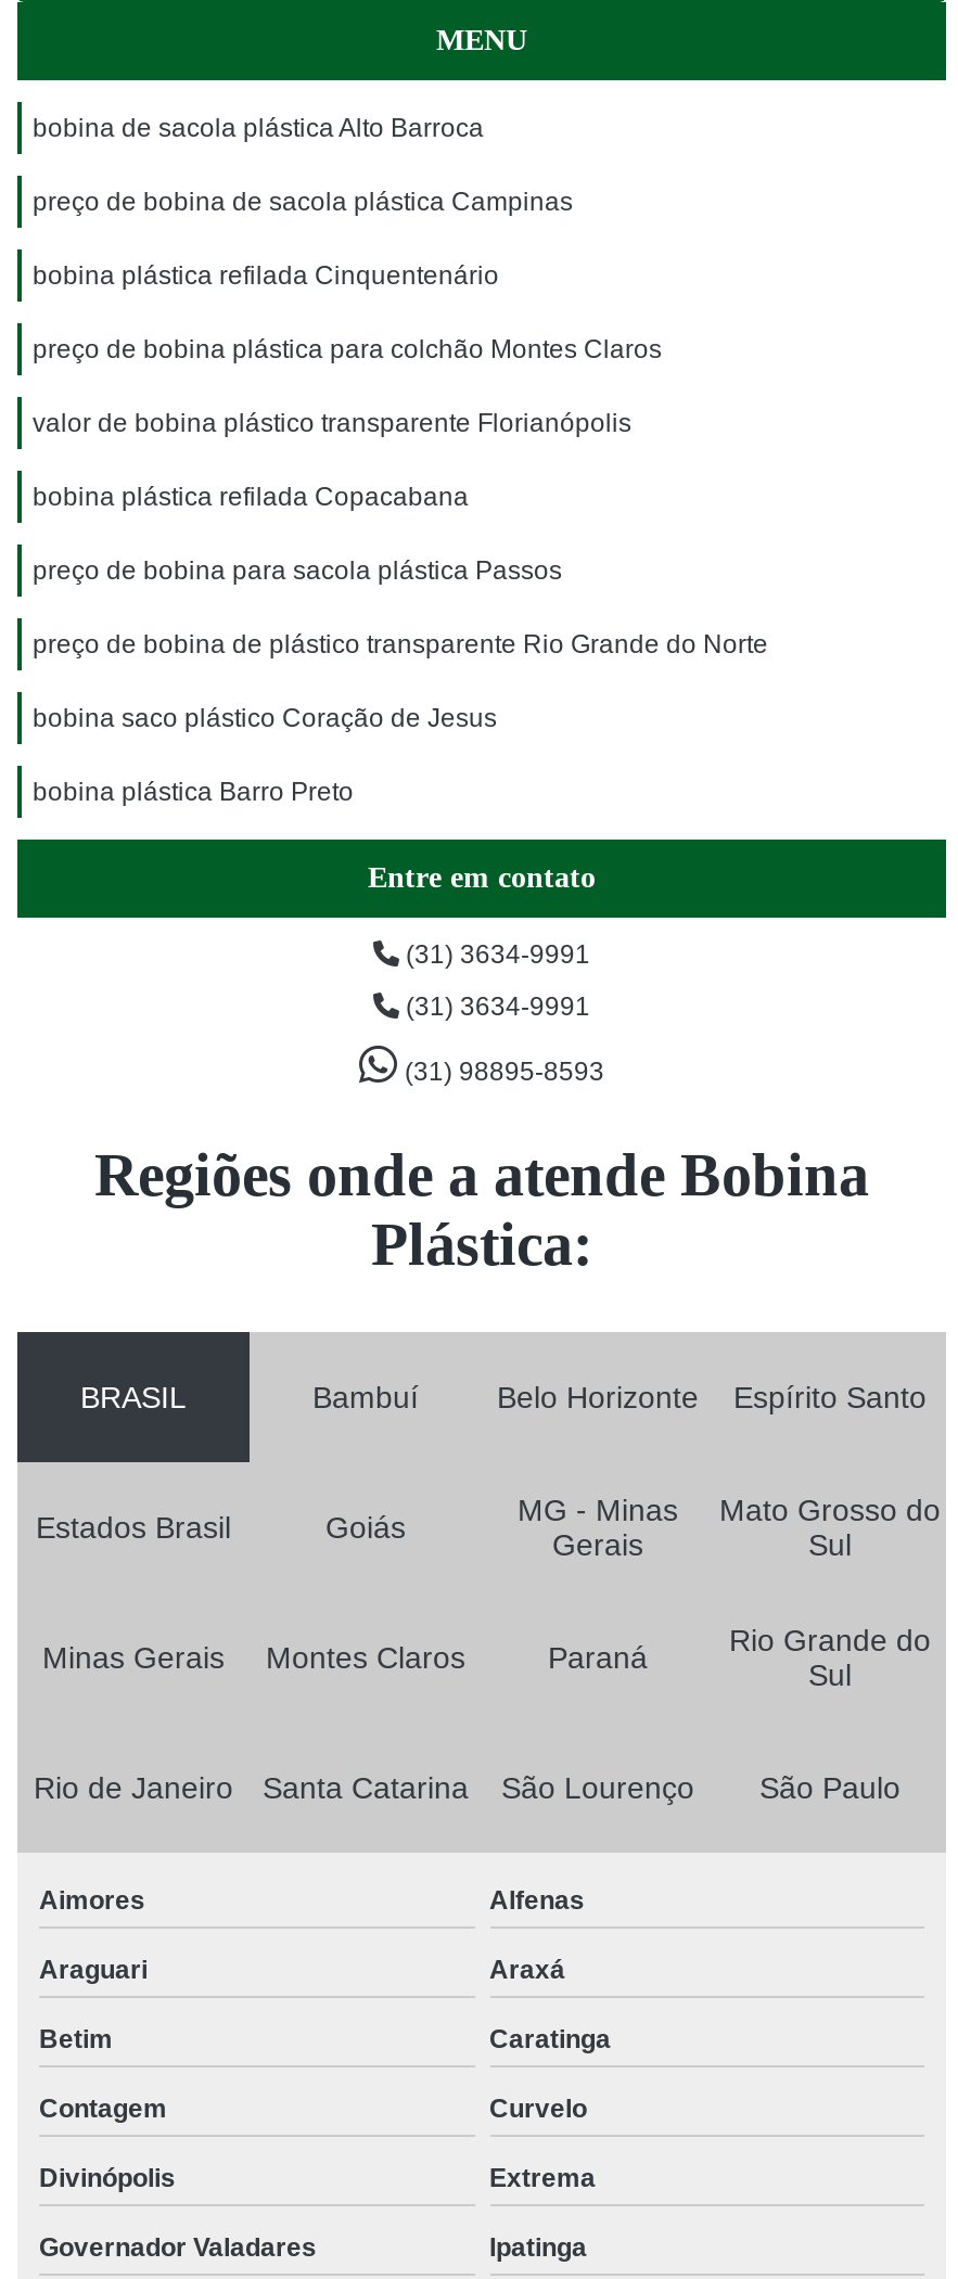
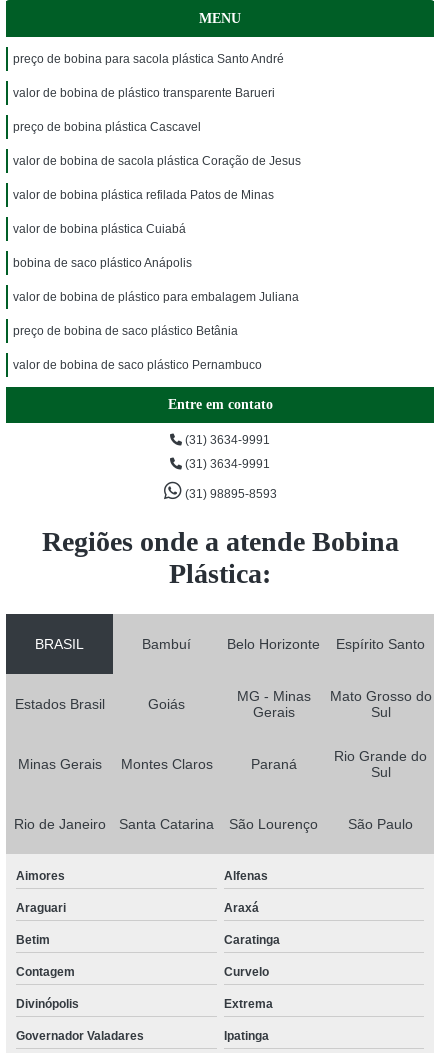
- bobina de sacola plástica Alto Barroca
+ preço de bobina para sacola plástica Santo André

- preço de bobina de sacola plástica Campinas
+ valor de bobina de plástico transparente Barueri

- bobina plástica refilada Cinquentenário
+ preço de bobina plástica Cascavel

- preço de bobina plástica para colchão Montes Claros
+ valor de bobina de sacola plástica Coração de Jesus

- valor de bobina plástico transparente Florianópolis
+ valor de bobina plástica refilada Patos de Minas

- bobina plástica refilada Copacabana
+ valor de bobina plástica Cuiabá

- preço de bobina para sacola plástica Passos
+ bobina de saco plástico Anápolis

- preço de bobina de plástico transparente Rio Grande do Norte
+ valor de bobina de plástico para embalagem Juliana

- bobina saco plástico Coração de Jesus
+ preço de bobina de saco plástico Betânia

- bobina plástica Barro Preto
+ valor de bobina de saco plástico Pernambuco
